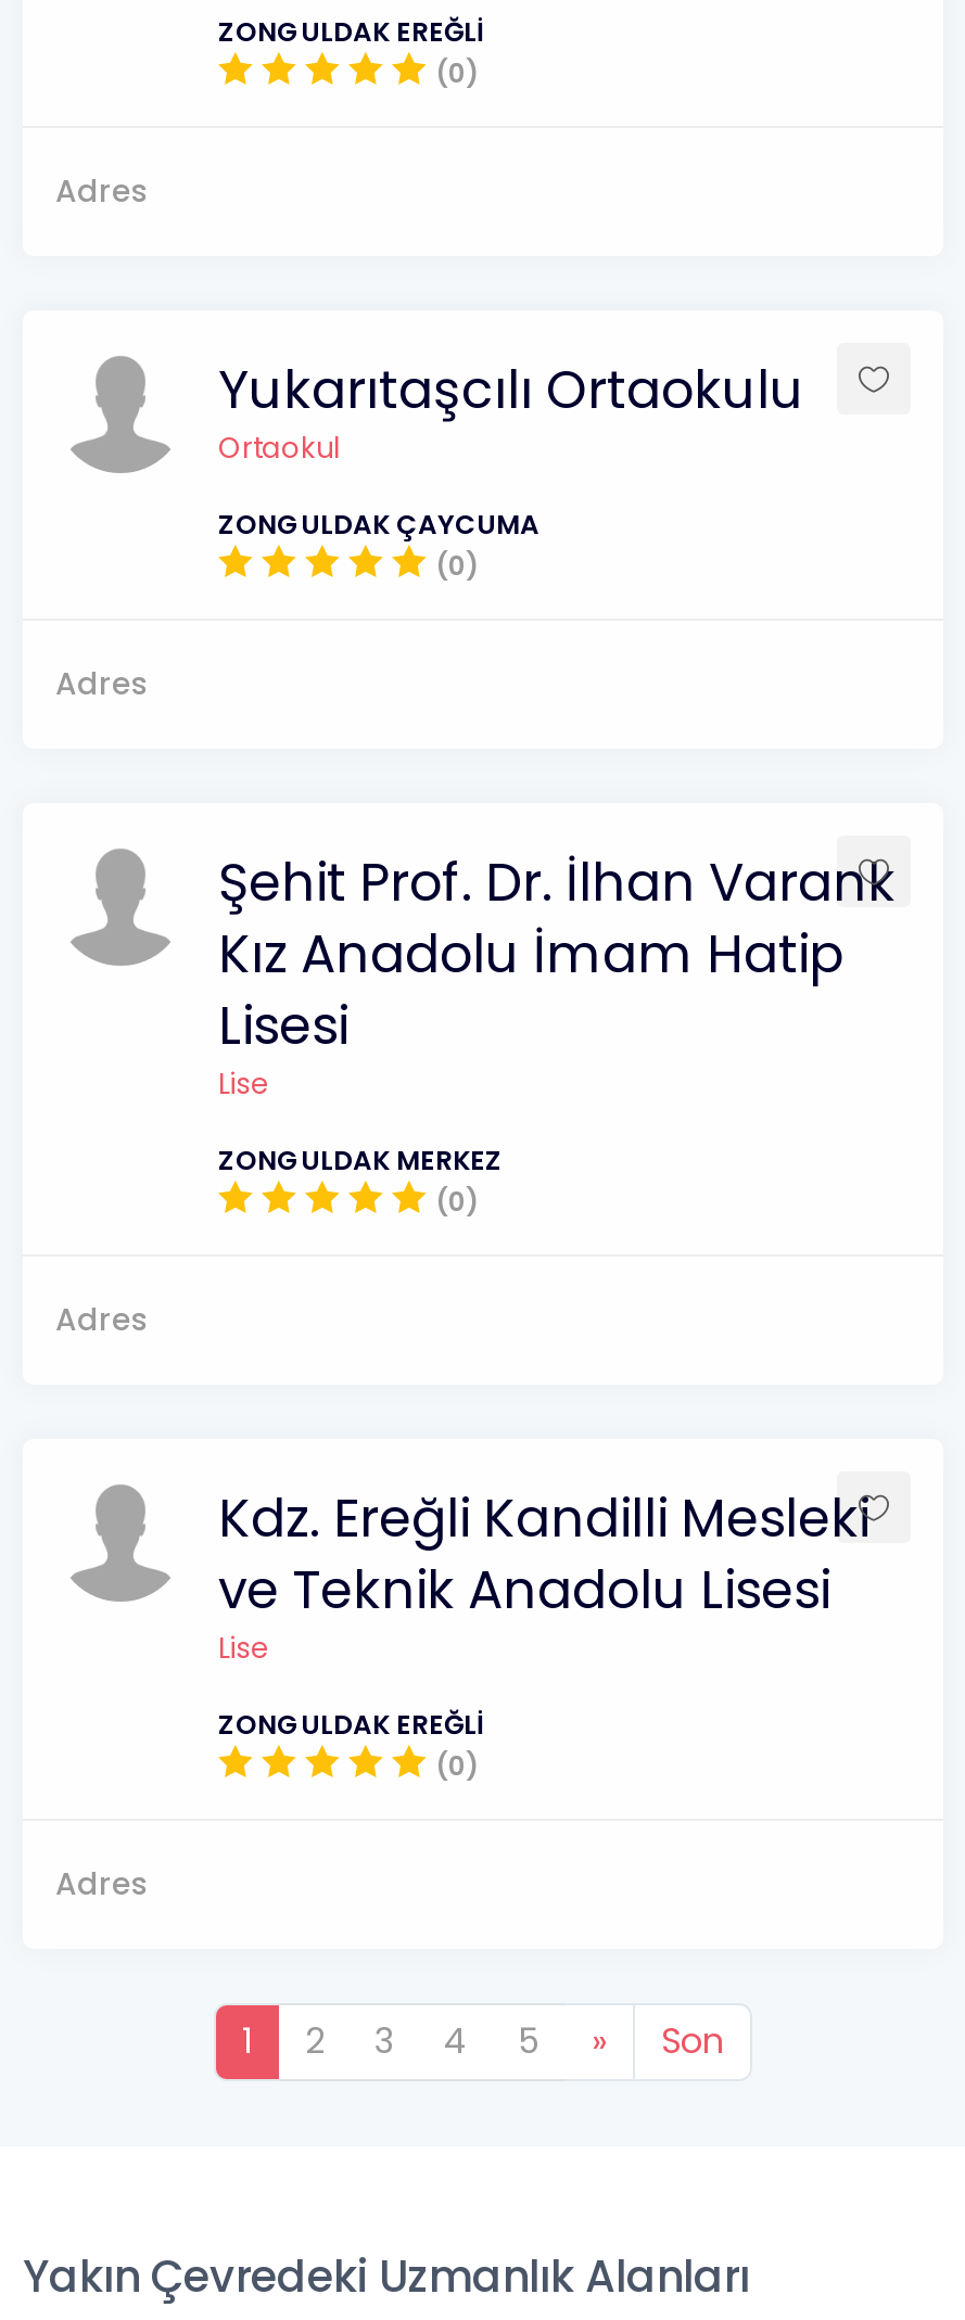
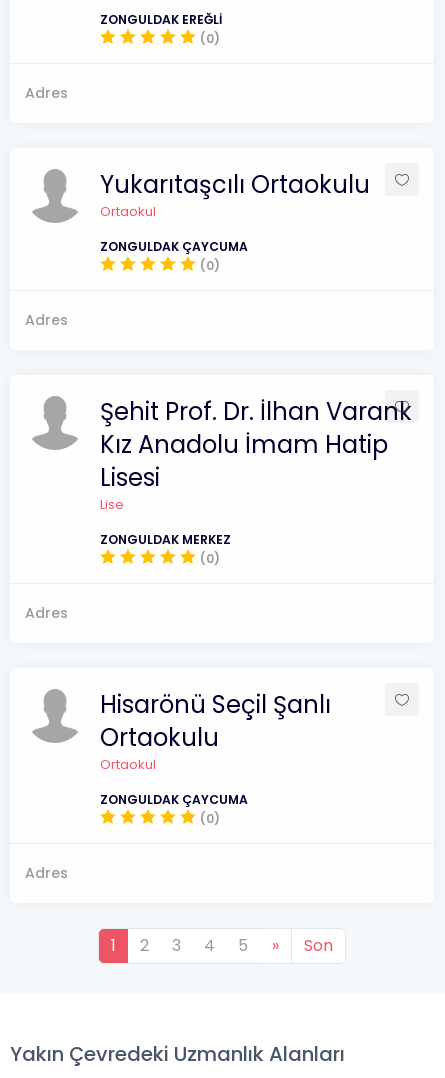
- Kdz. Ereğli Kandilli Mesleki
- ve Teknik Anadolu Lisesi
- Lise
+ Hisarönü Seçil Şanlı
+ Ortaokulu
+ Ortaokul

- ZONGULDAK EREĞLİ
+ ZONGULDAK ÇAYCUMA
